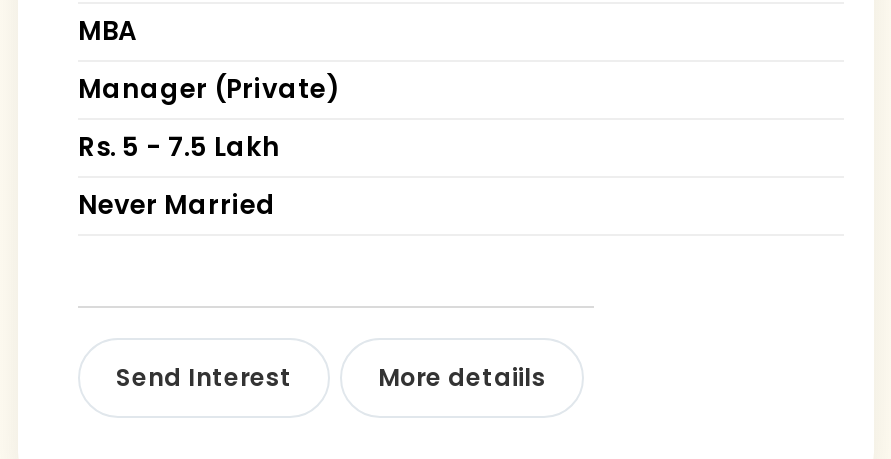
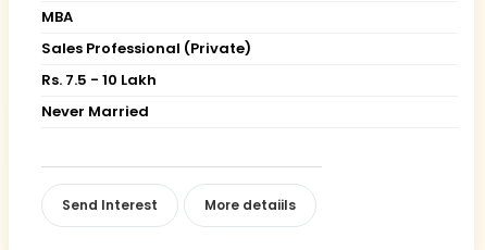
- Manager (Private)
+ Sales Professional (Private)

- Rs. 5 - 7.5 Lakh
+ Rs. 7.5 - 10 Lakh
